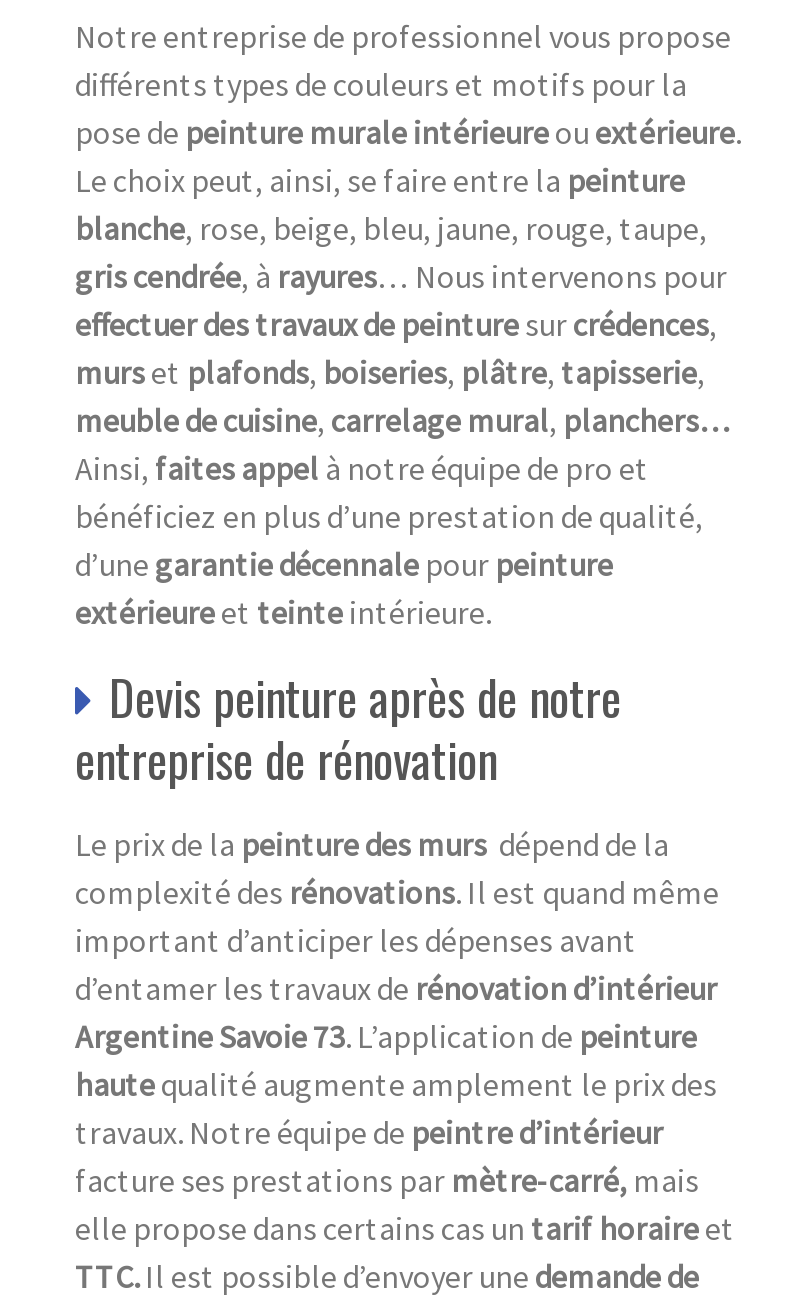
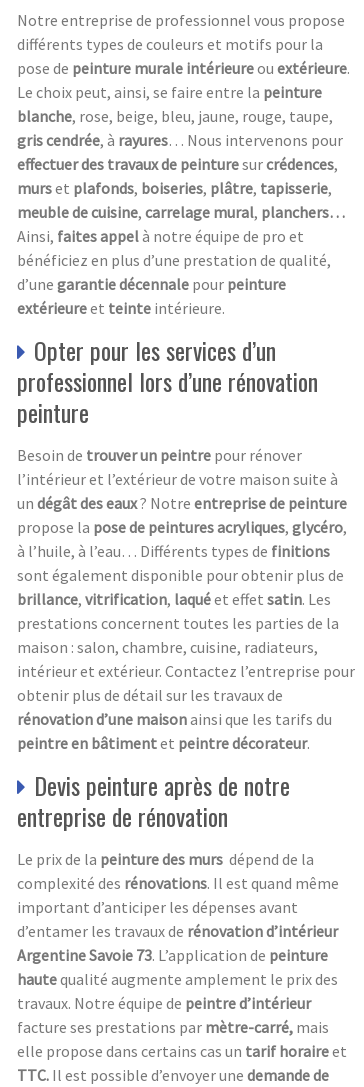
+ Opter pour les services d’un
+ professionnel lors d’une rénovation
+ peinture
+ Besoin de trouver un peintre pour rénover
+ l’intérieur et l’extérieur de votre maison suite à
+ un dégât des eaux? Notre entreprise de peinture
+ propose la pose de peintures acryliques, glycéro,
+ à l’huile, à l’eau… Différents types de finitions
+ sont également disponible pour obtenir plus de
+ brillance, vitrification, laqué et effet satin. Les
+ prestations concernent toutes les parties de la
+ maison : salon, chambre, cuisine, radiateurs,
+ intérieur et extérieur. Contactez l’entreprise pour
+ obtenir plus de détail sur les travaux de
+ rénovation d’une maison ainsi que les tarifs du
+ peintre en bâtiment et peintre décorateur.
